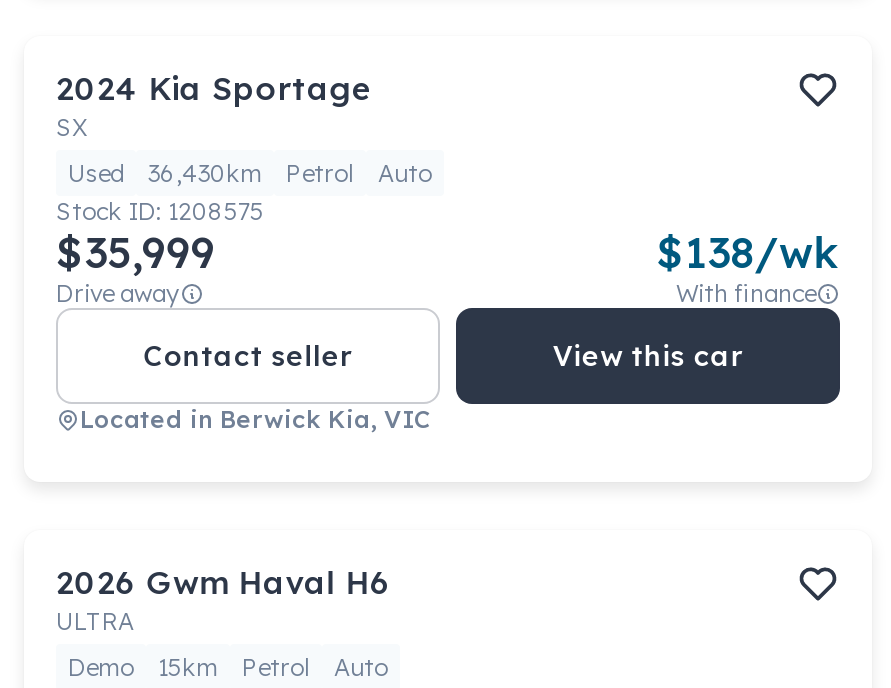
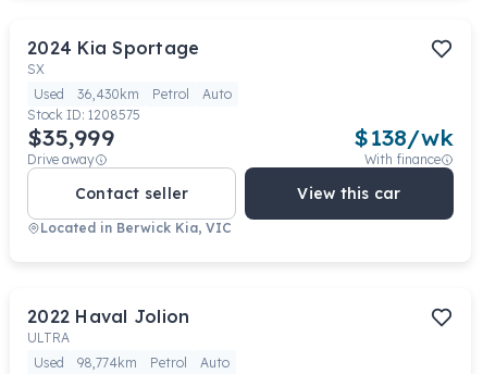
- 2026 Gwm Haval H6
+ 2022 Haval Jolion

- Demo
- 15km
+ Used
+ 98,774km
